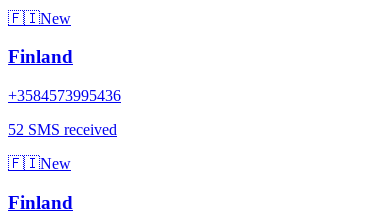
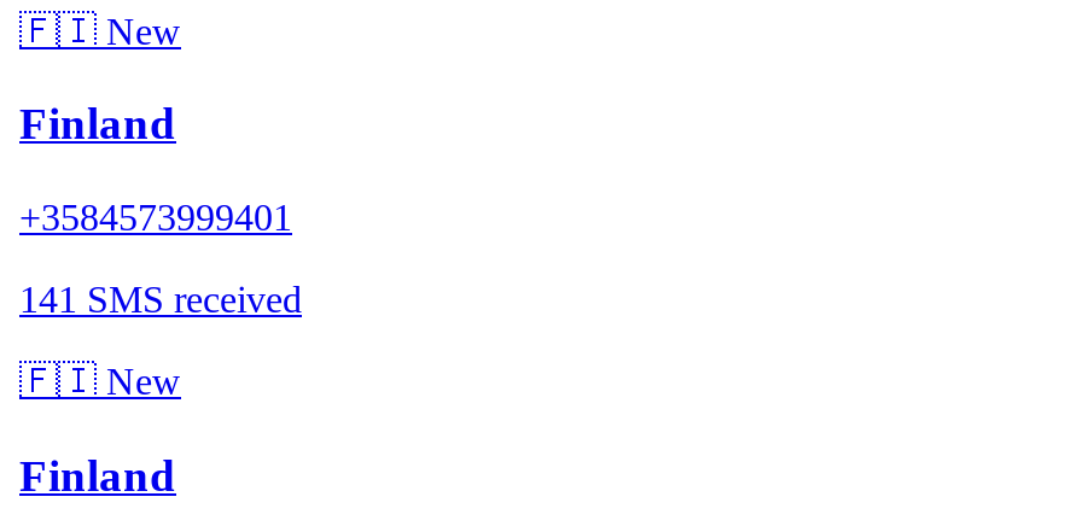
- +3584573995436
+ +3584573999401

- 52 SMS received
+ 141 SMS received
